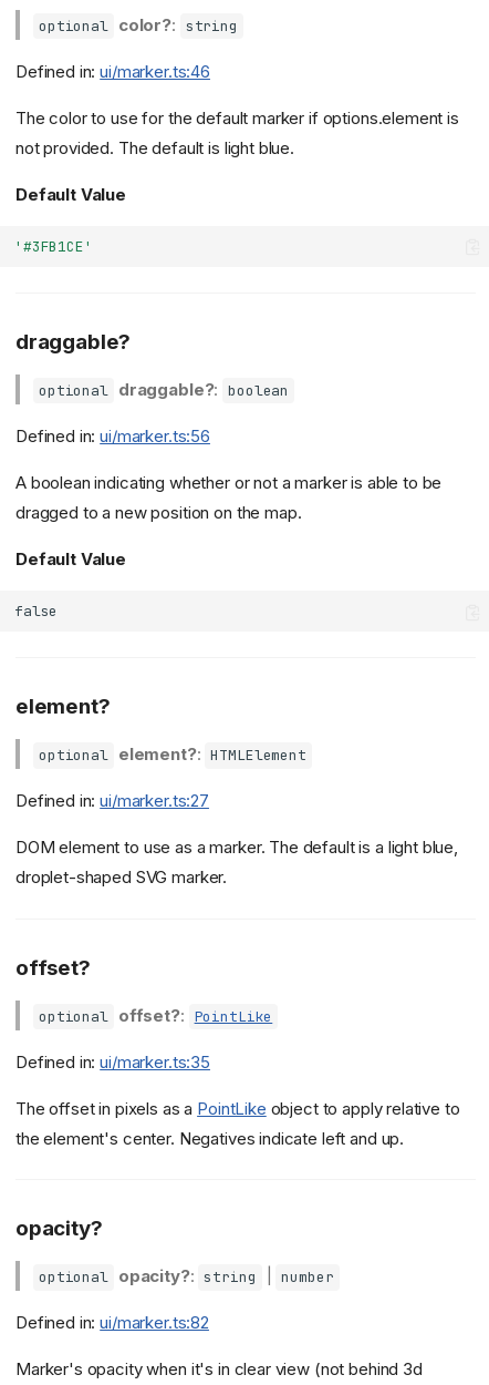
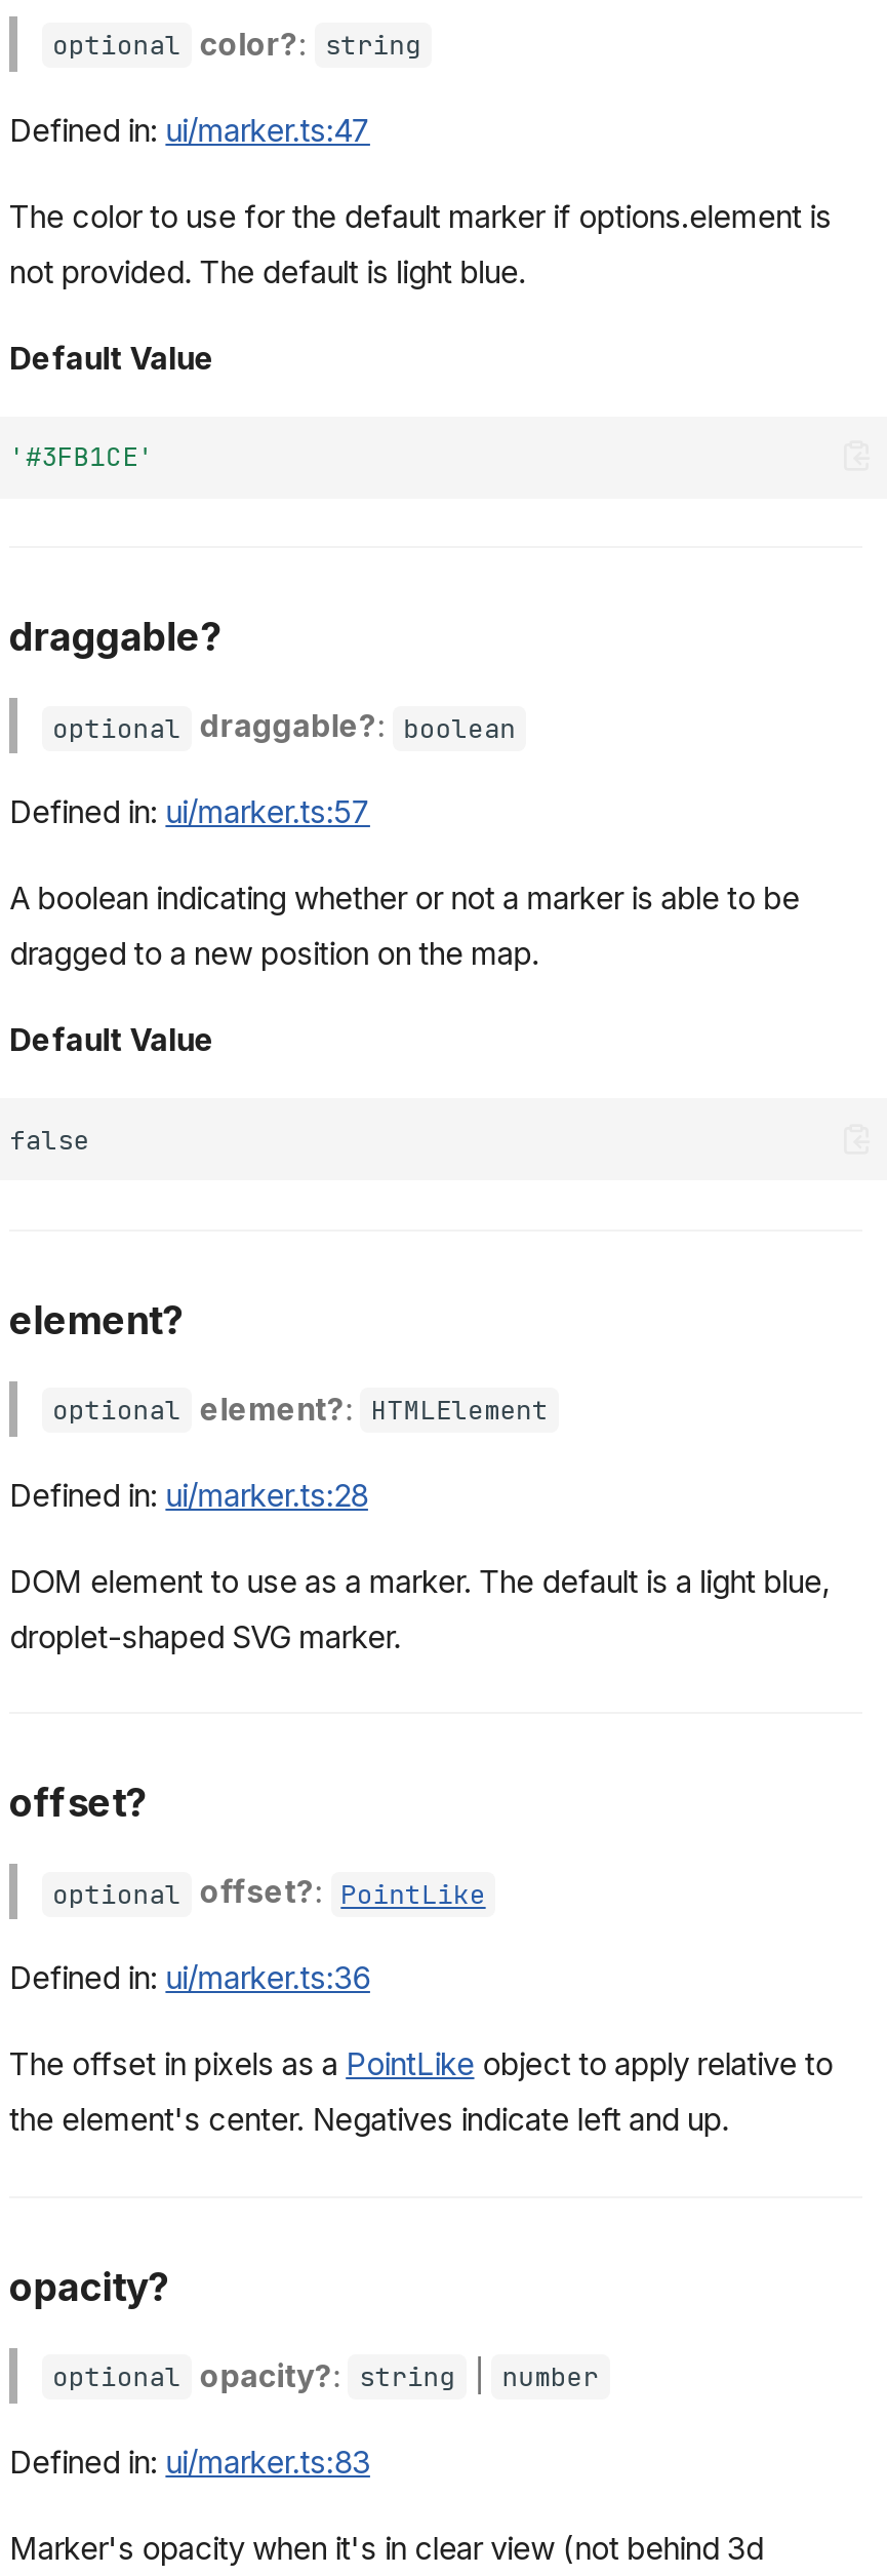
- Defined in: ui/marker.ts:46
+ Defined in: ui/marker.ts:47

- Defined in: ui/marker.ts:56
+ Defined in: ui/marker.ts:57

- Defined in: ui/marker.ts:27
+ Defined in: ui/marker.ts:28

- Defined in: ui/marker.ts:35
+ Defined in: ui/marker.ts:36

- Defined in: ui/marker.ts:82
+ Defined in: ui/marker.ts:83
